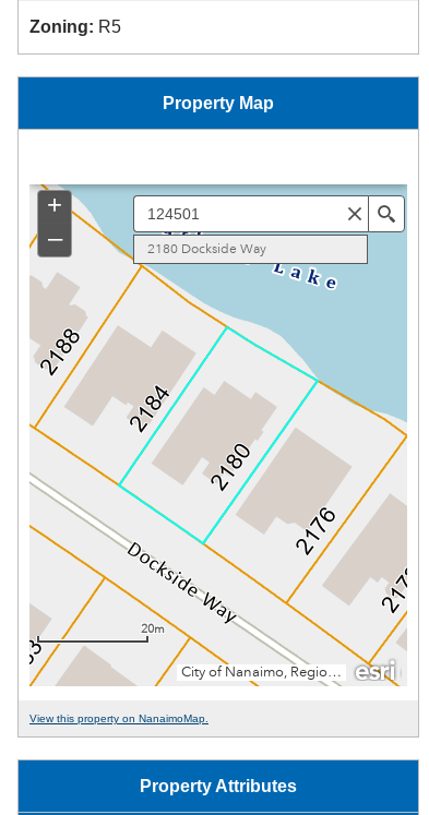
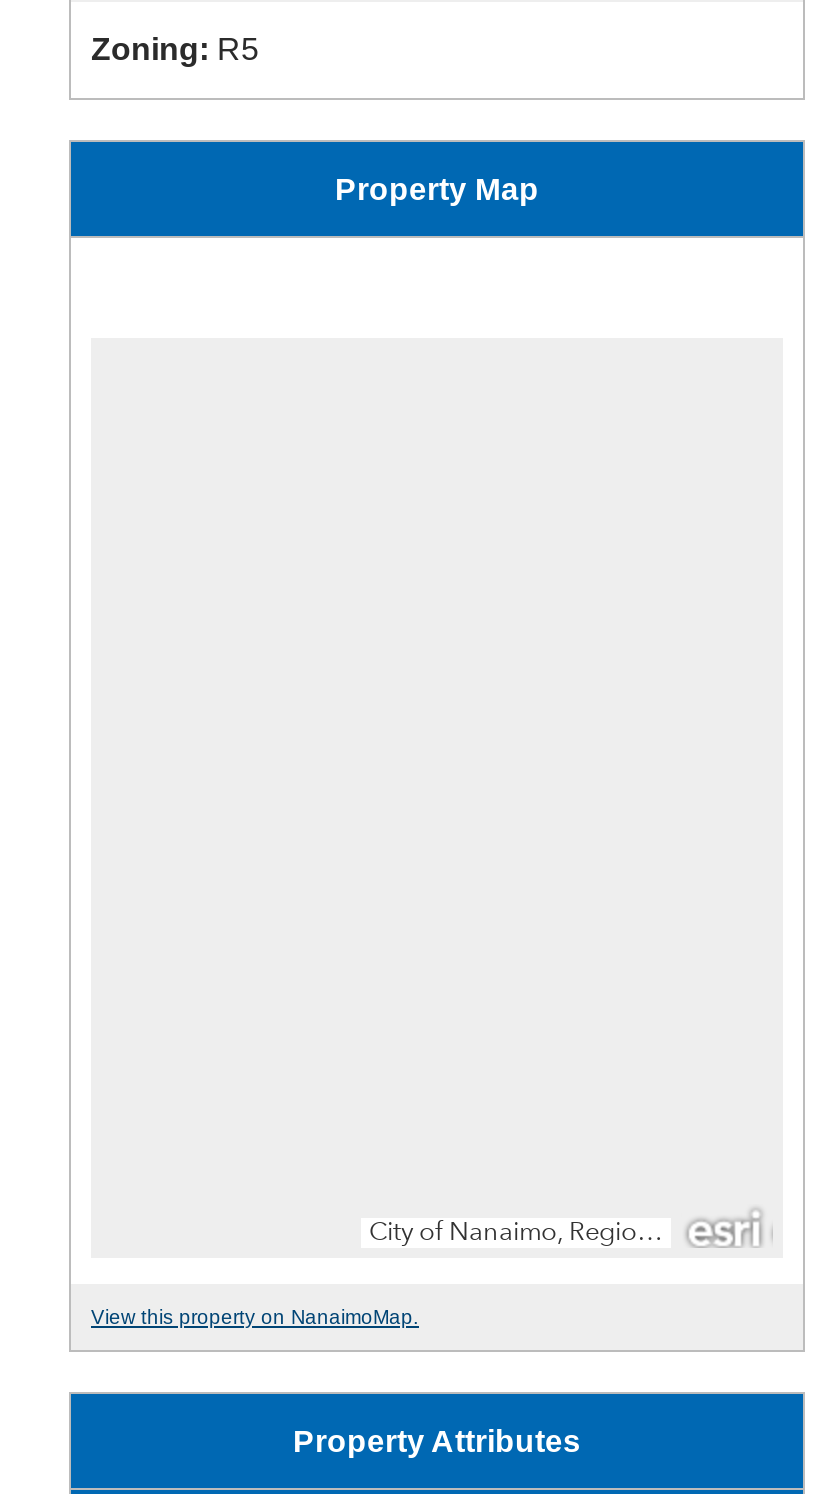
- [image]
